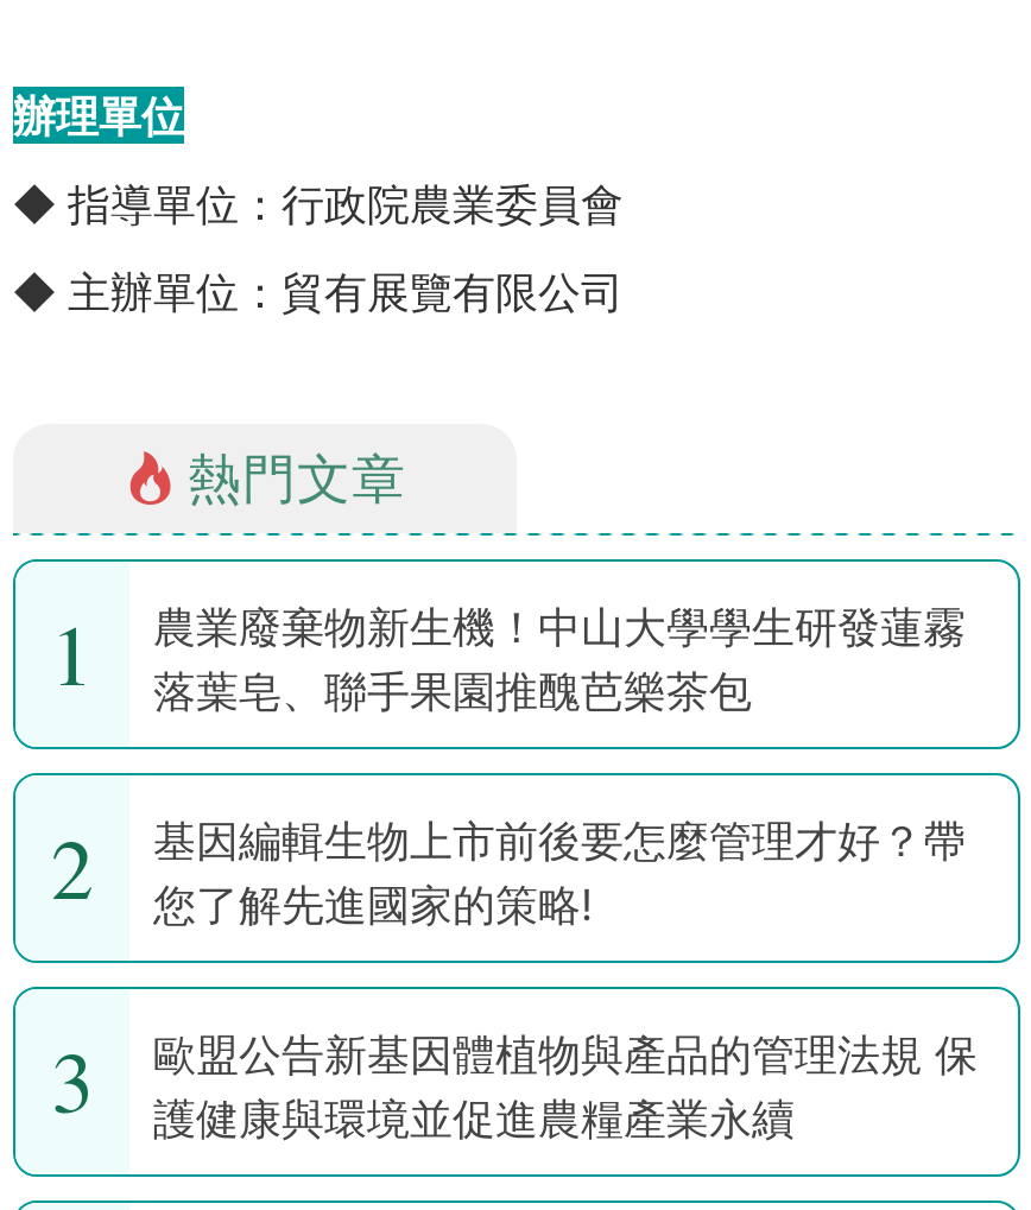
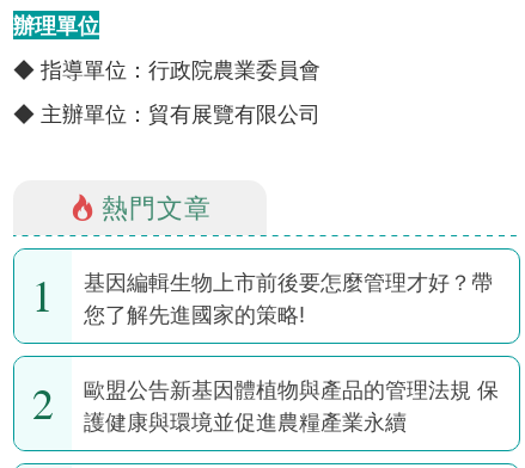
- 農業廢棄物新生機！中山大學學生研發蓮霧
- 落葉皂、聯手果園推醜芭樂茶包
- 2

- 3 歐盟公告新基因體植物與產品的管理法規 保 護健康與環境並促進農糧產業永續
+ 2 歐盟公告新基因體植物與產品的管理法規 保 護健康與環境並促進農糧產業永續
